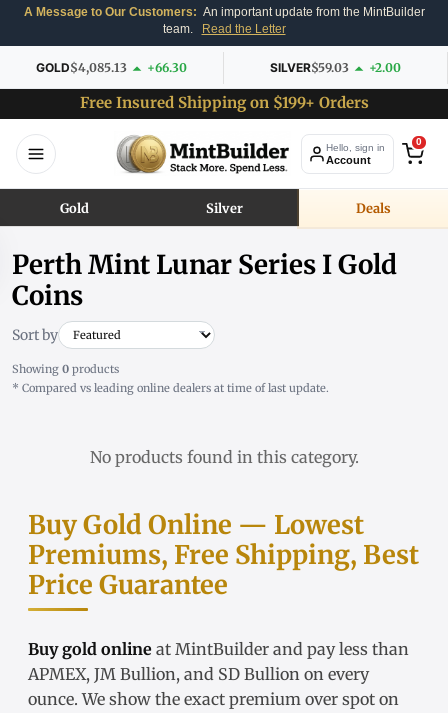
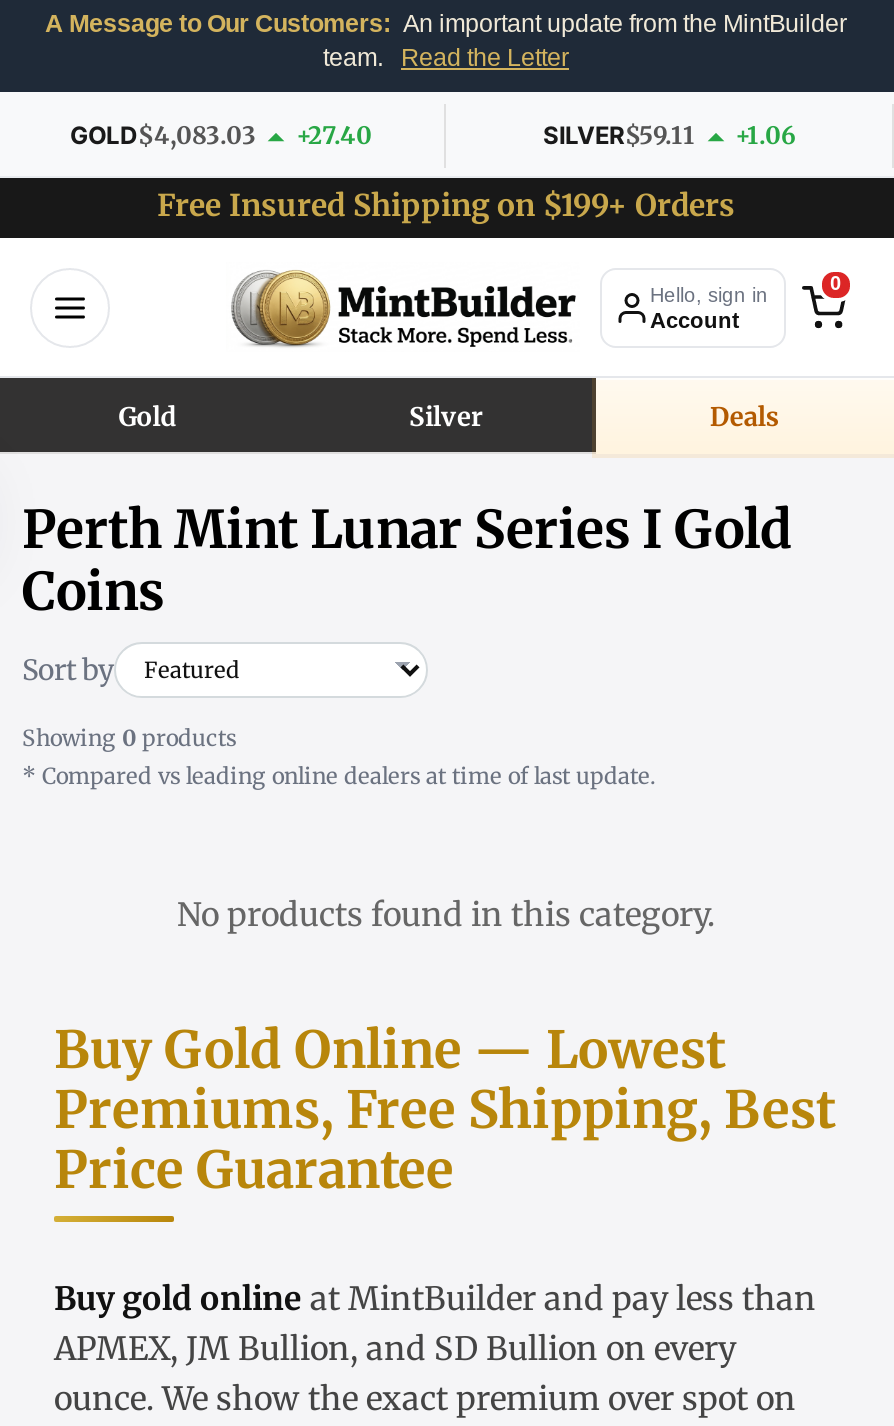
- GOLD$4,085.13
+ GOLD$4,083.03

- +66.30
+ +27.40

- SILVER$59.03
+ SILVER$59.11

- +2.00
+ +1.06
